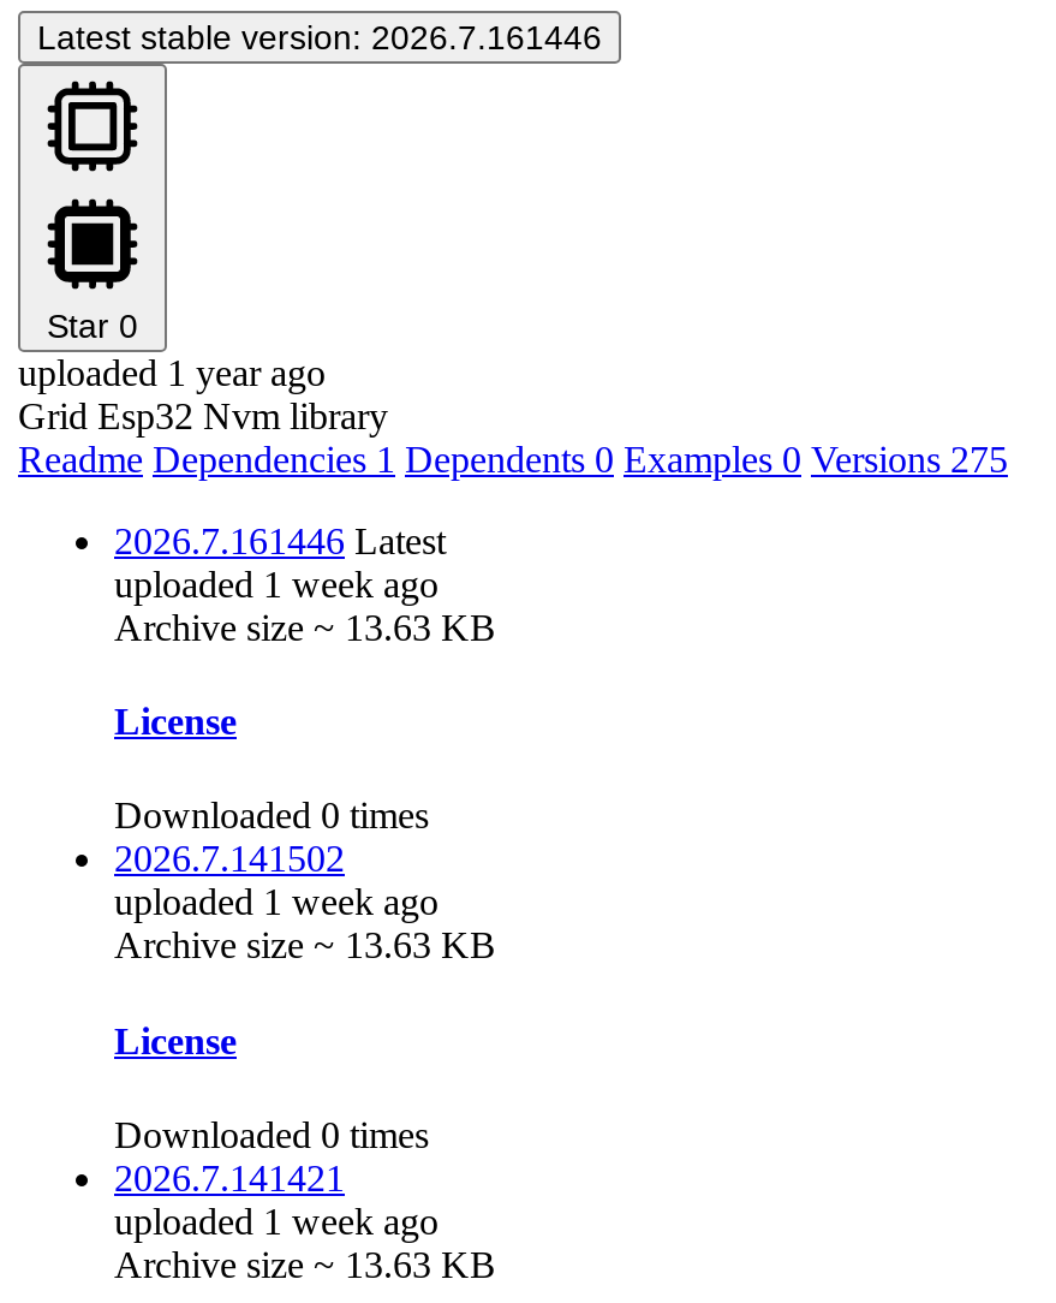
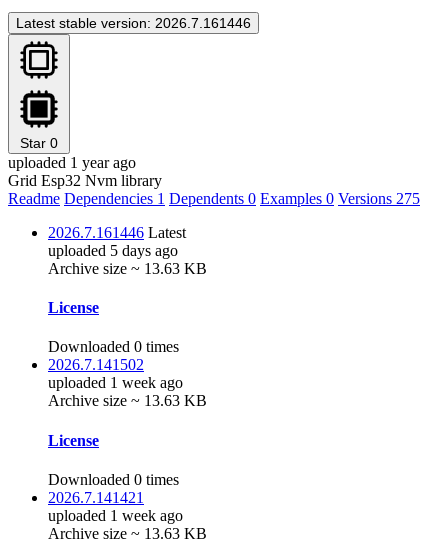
- uploaded 1 week ago
+ uploaded 5 days ago
